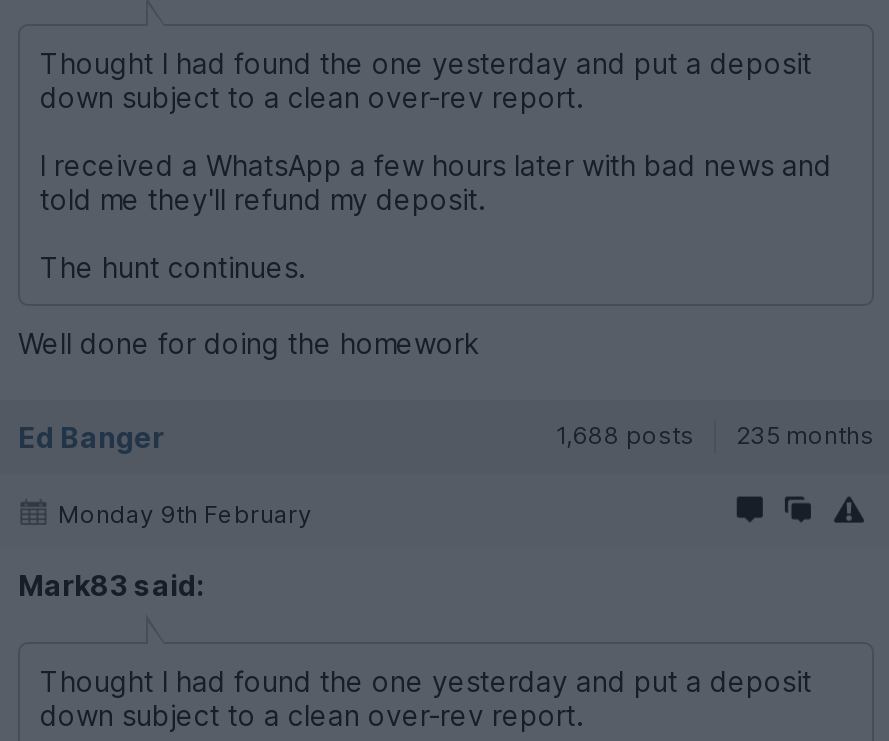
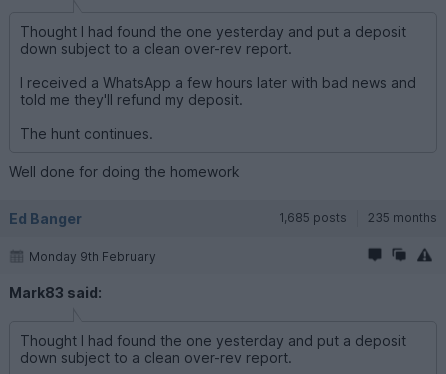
- 1,688 posts 235 months
+ 1,685 posts 235 months
